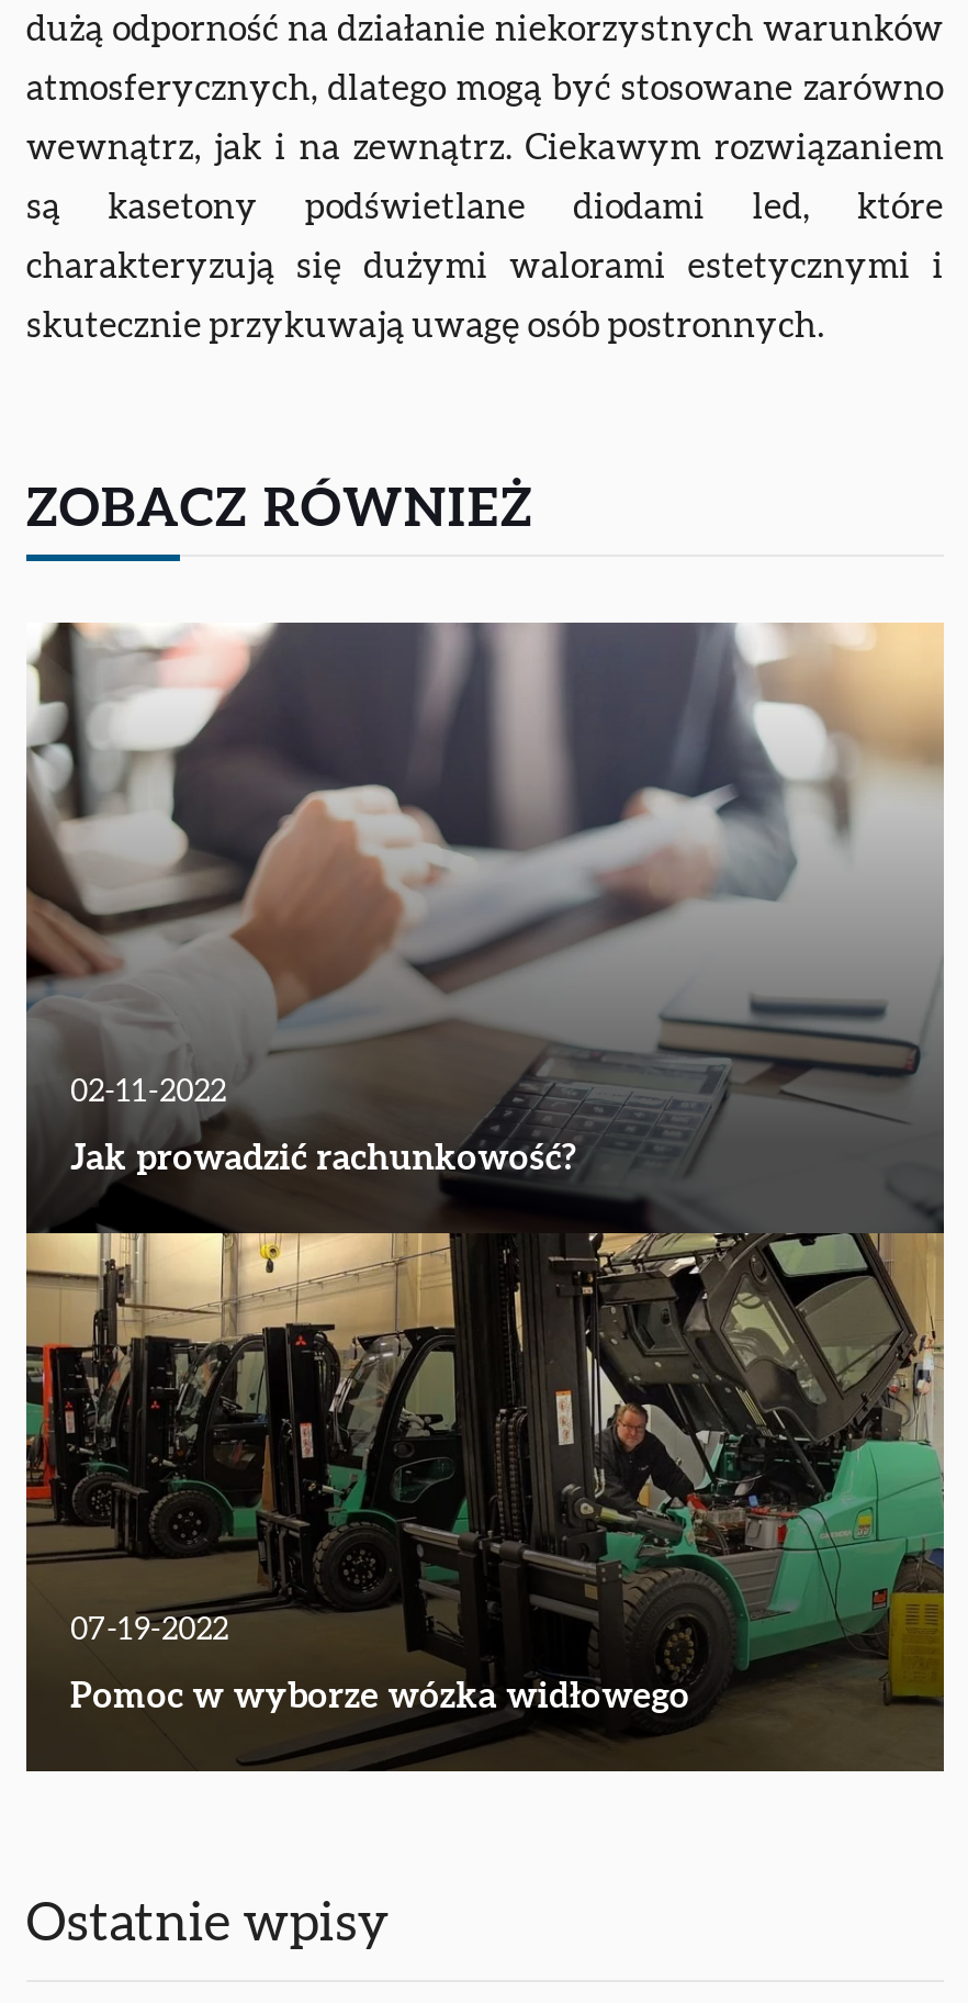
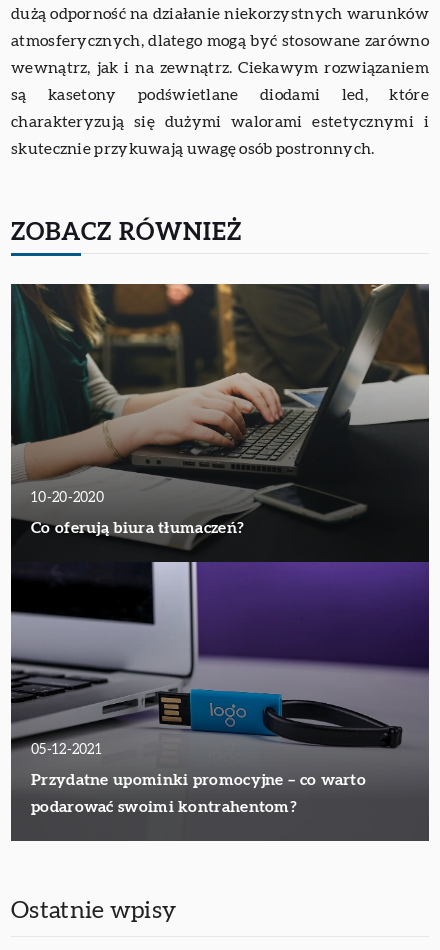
- [image]
- 02-11-2022
- Jak prowadzić rachunkowość?
+ [image]
+ 10-20-2020
+ Co oferują biura tłumaczeń?

- 07-19-2022
- Pomoc w wyborze wózka widłowego
+ 05-12-2021
+ Przydatne upominki promocyjne – co warto
+ podarować swoimi kontrahentom?
